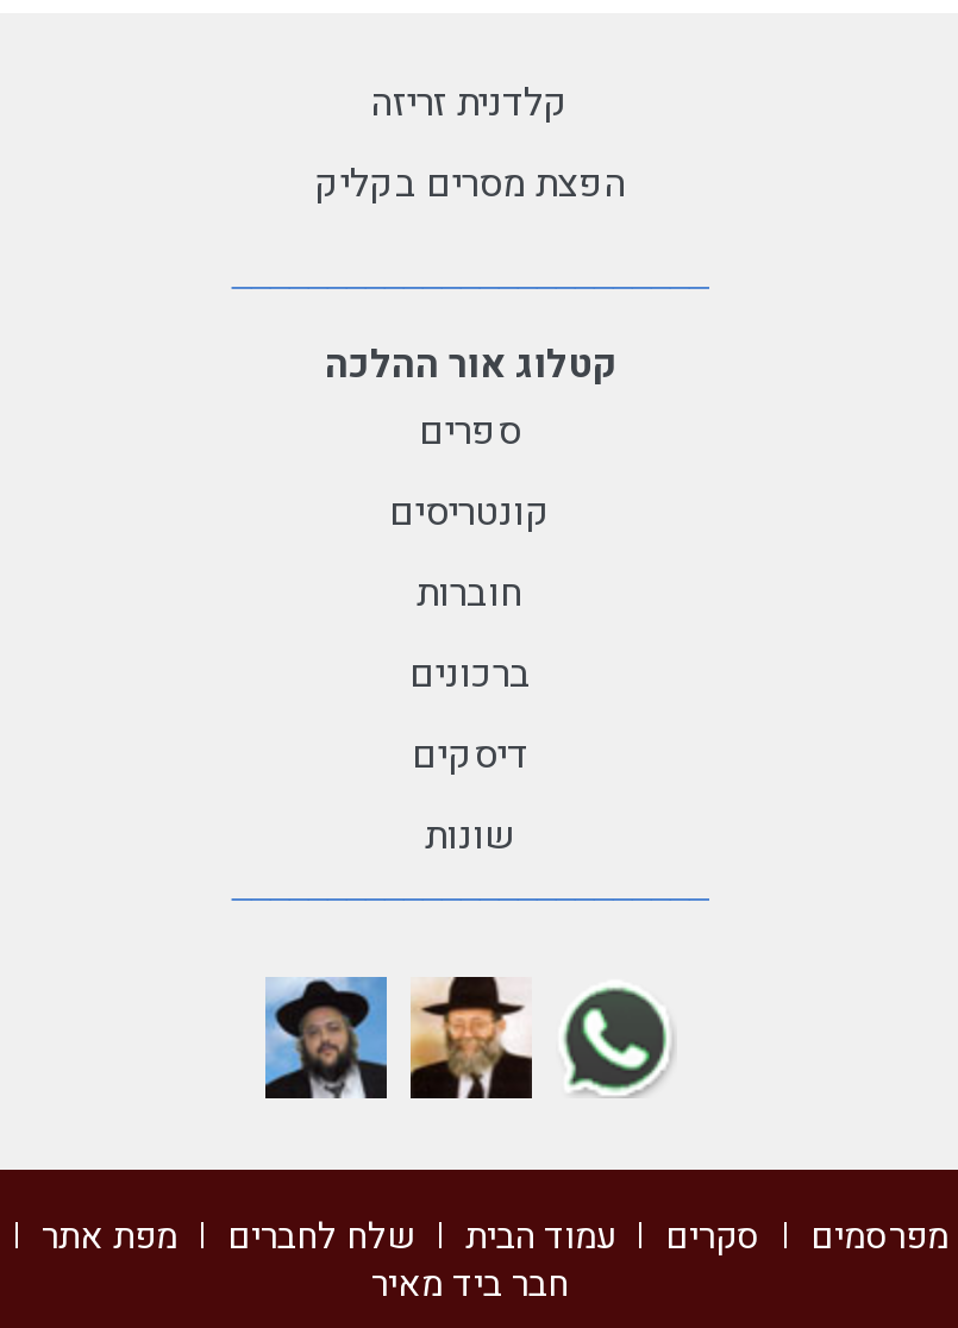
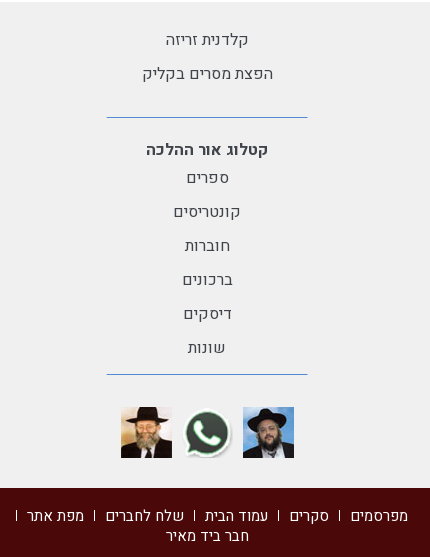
- [image]
+ [image]

- [image]
+ [image]

- [image]
+ [image]
